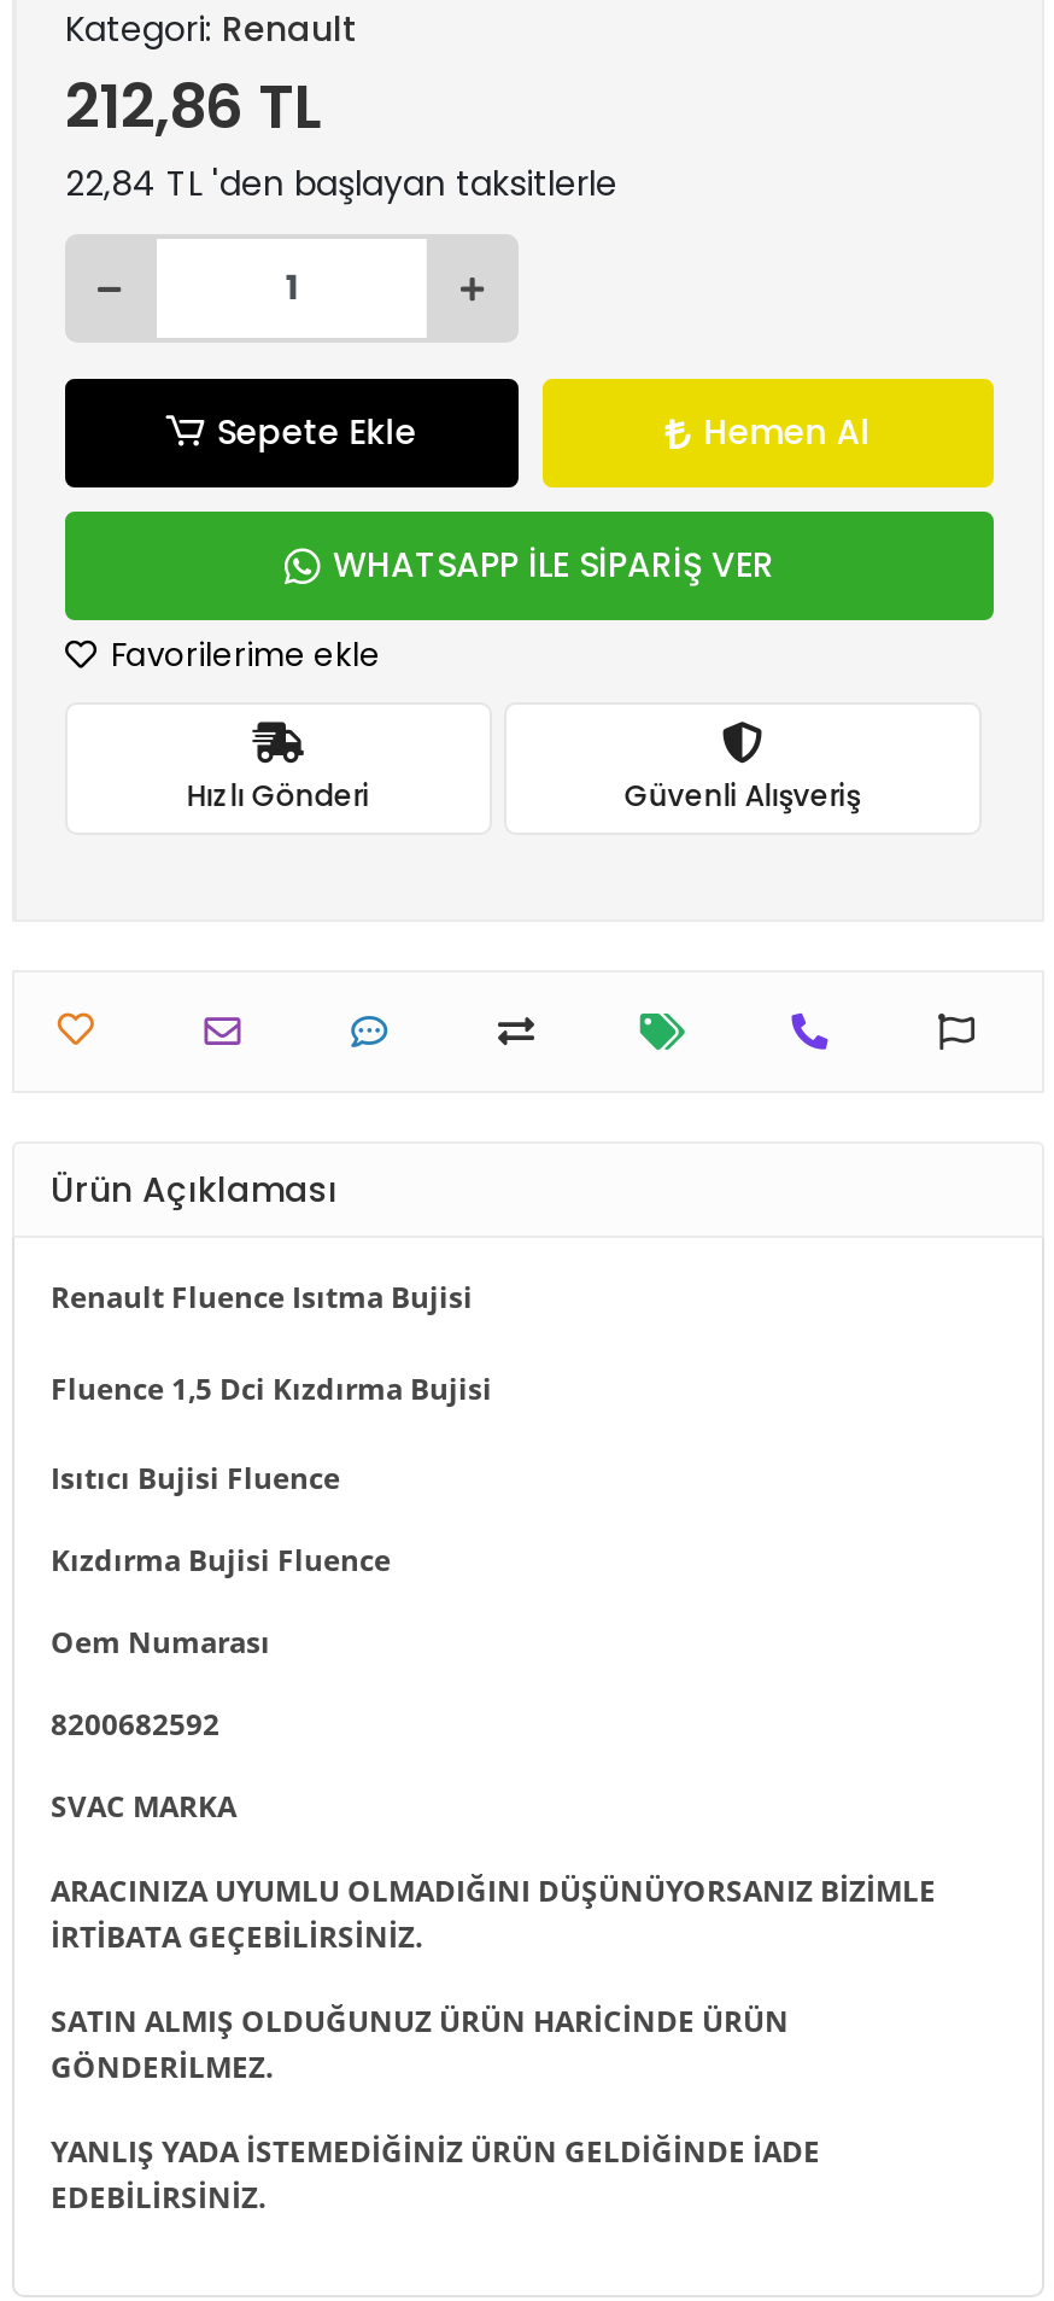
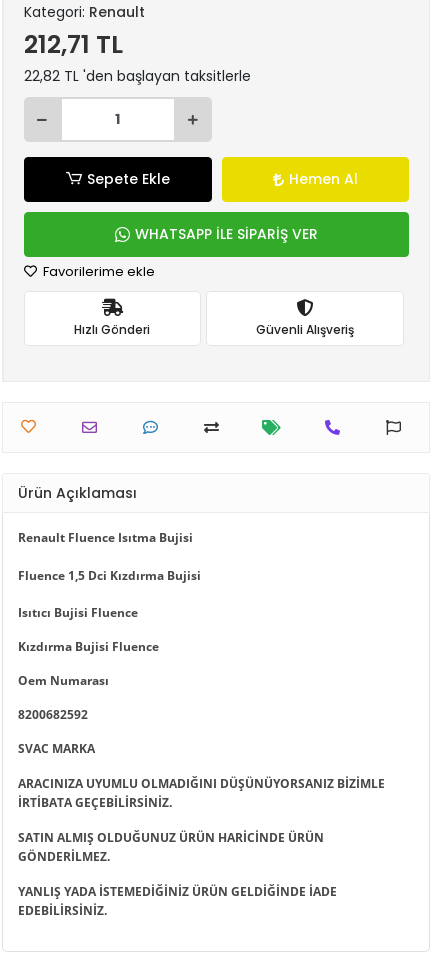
- 212,86 TL
+ 212,71 TL

- 22,84 TL 'den başlayan taksitlerle
+ 22,82 TL 'den başlayan taksitlerle
